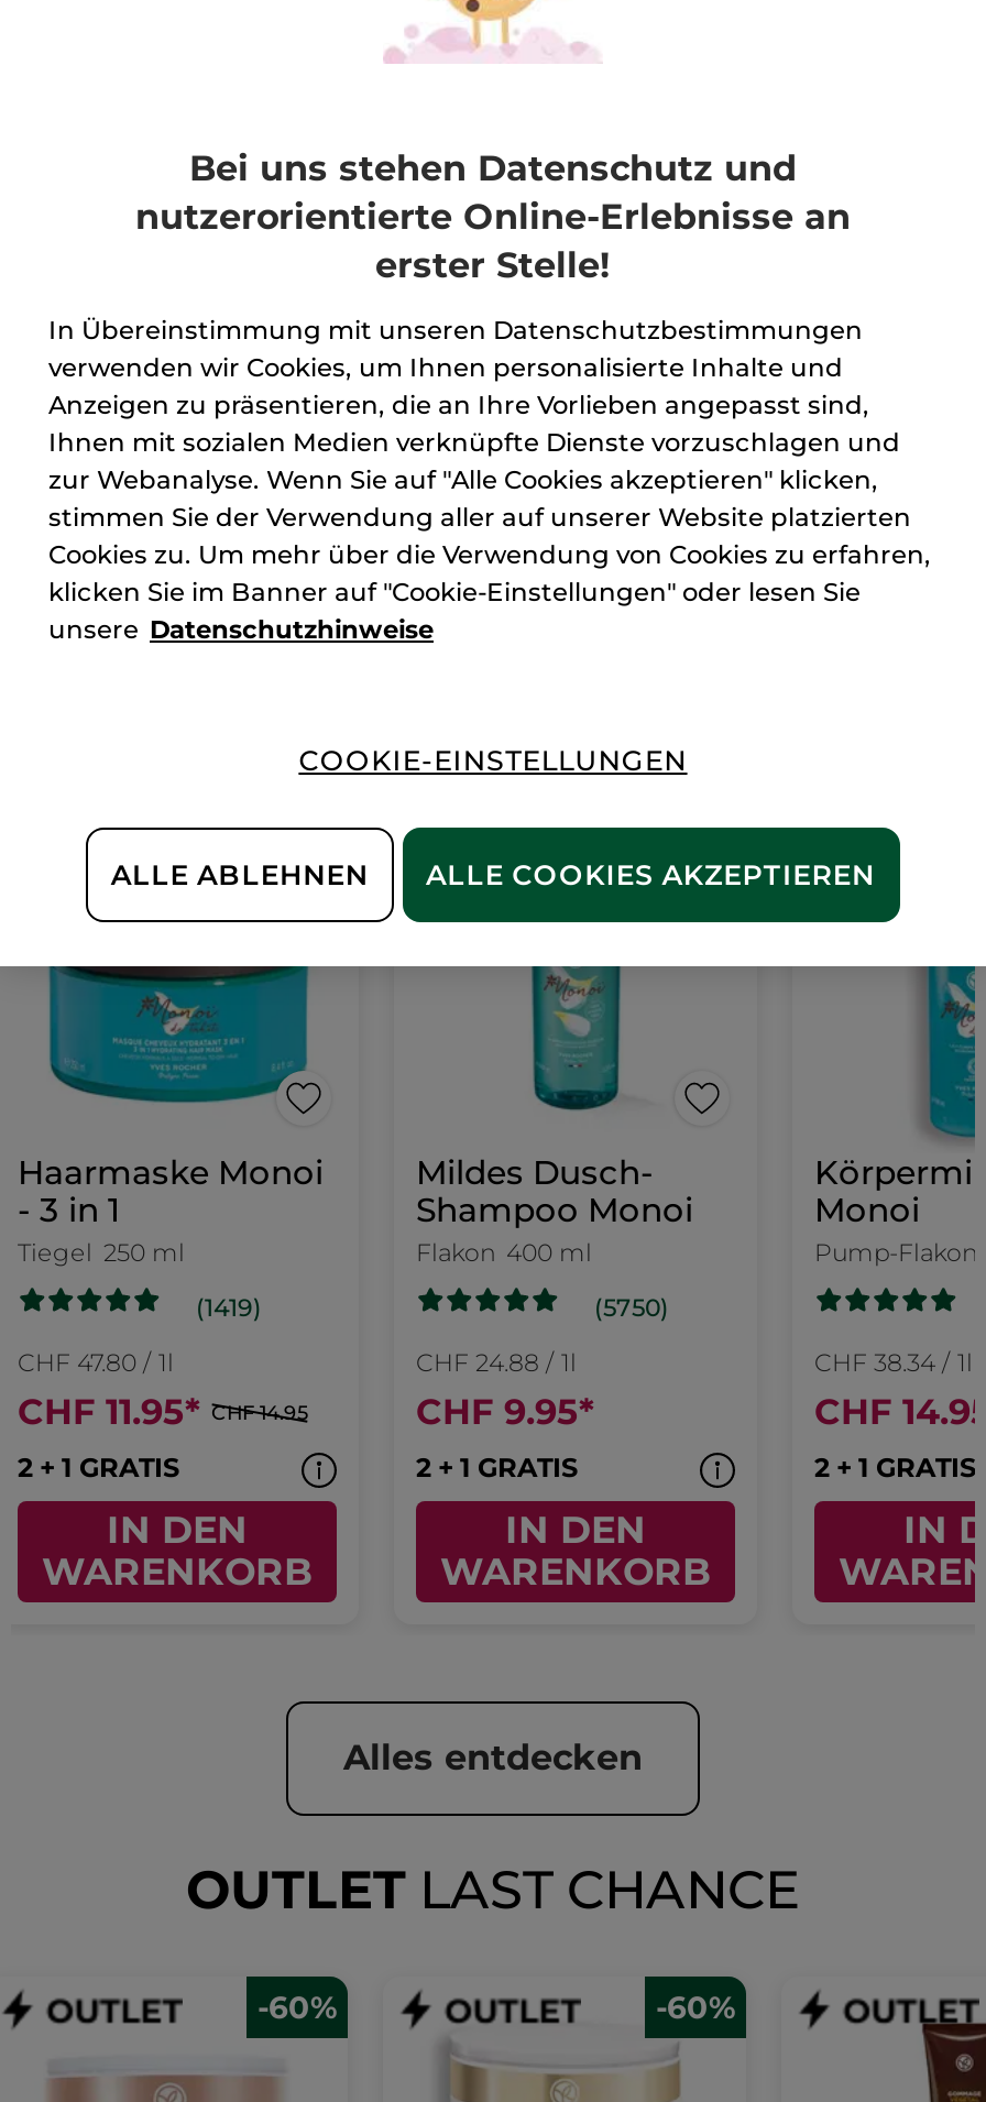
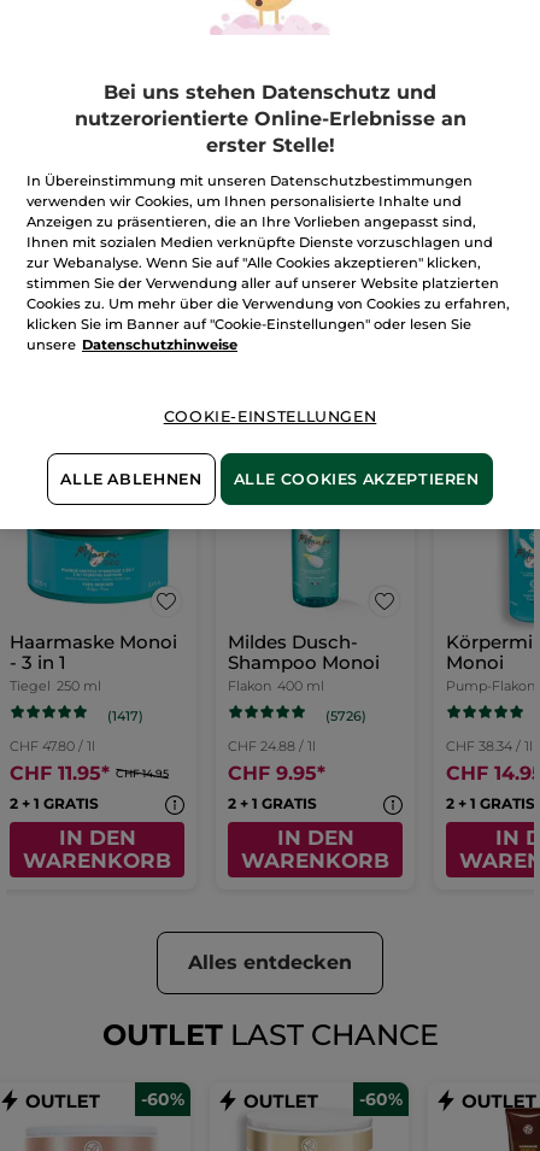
- (1419)
+ (1417)

- (5750)
+ (5726)
